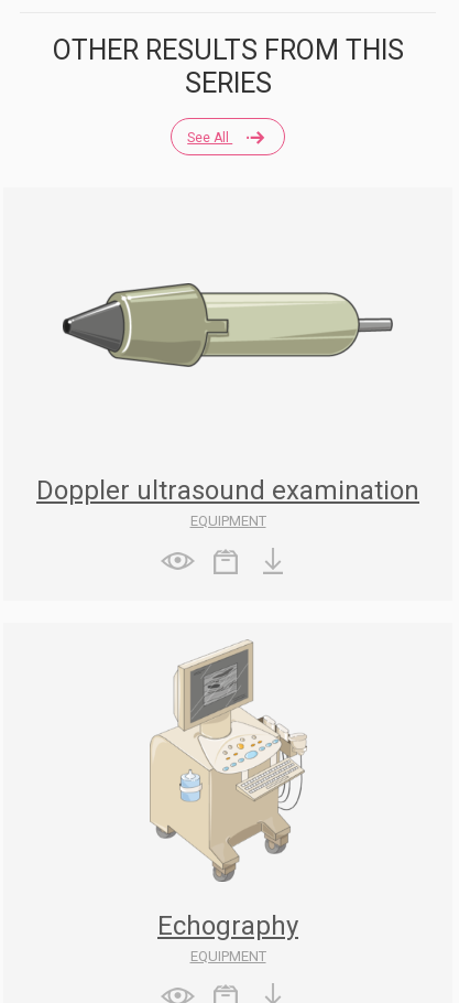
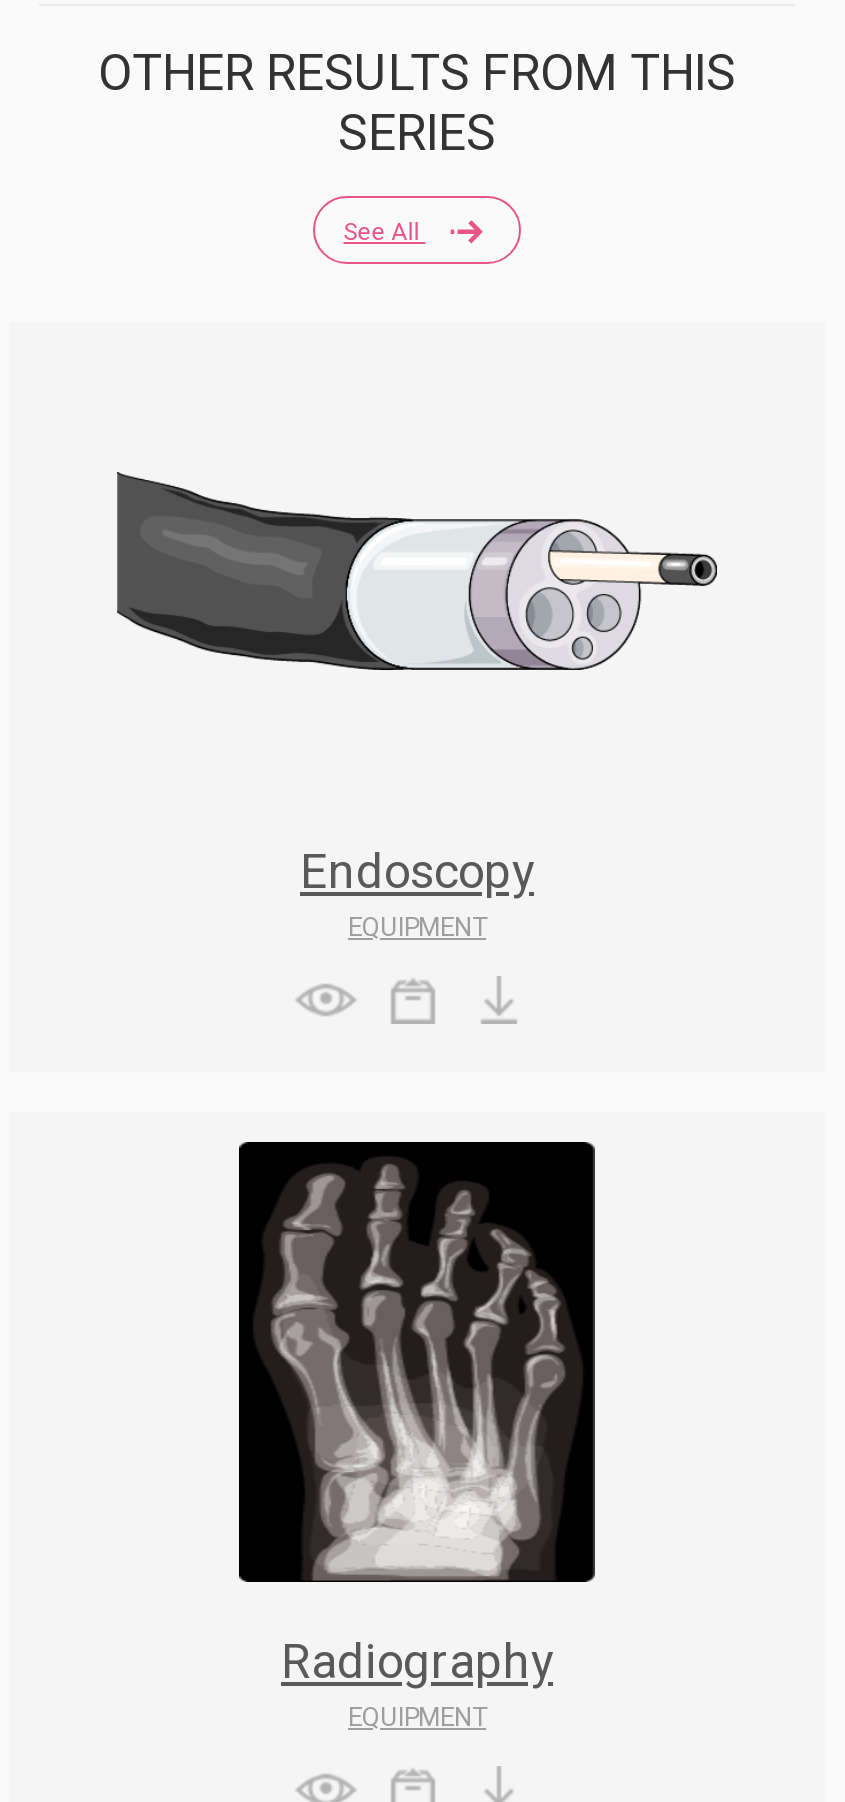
- [image]
+ [image]

- Doppler ultrasound examination
+ Endoscopy

- [image]
- Echography
+ [image]
+ Radiography
